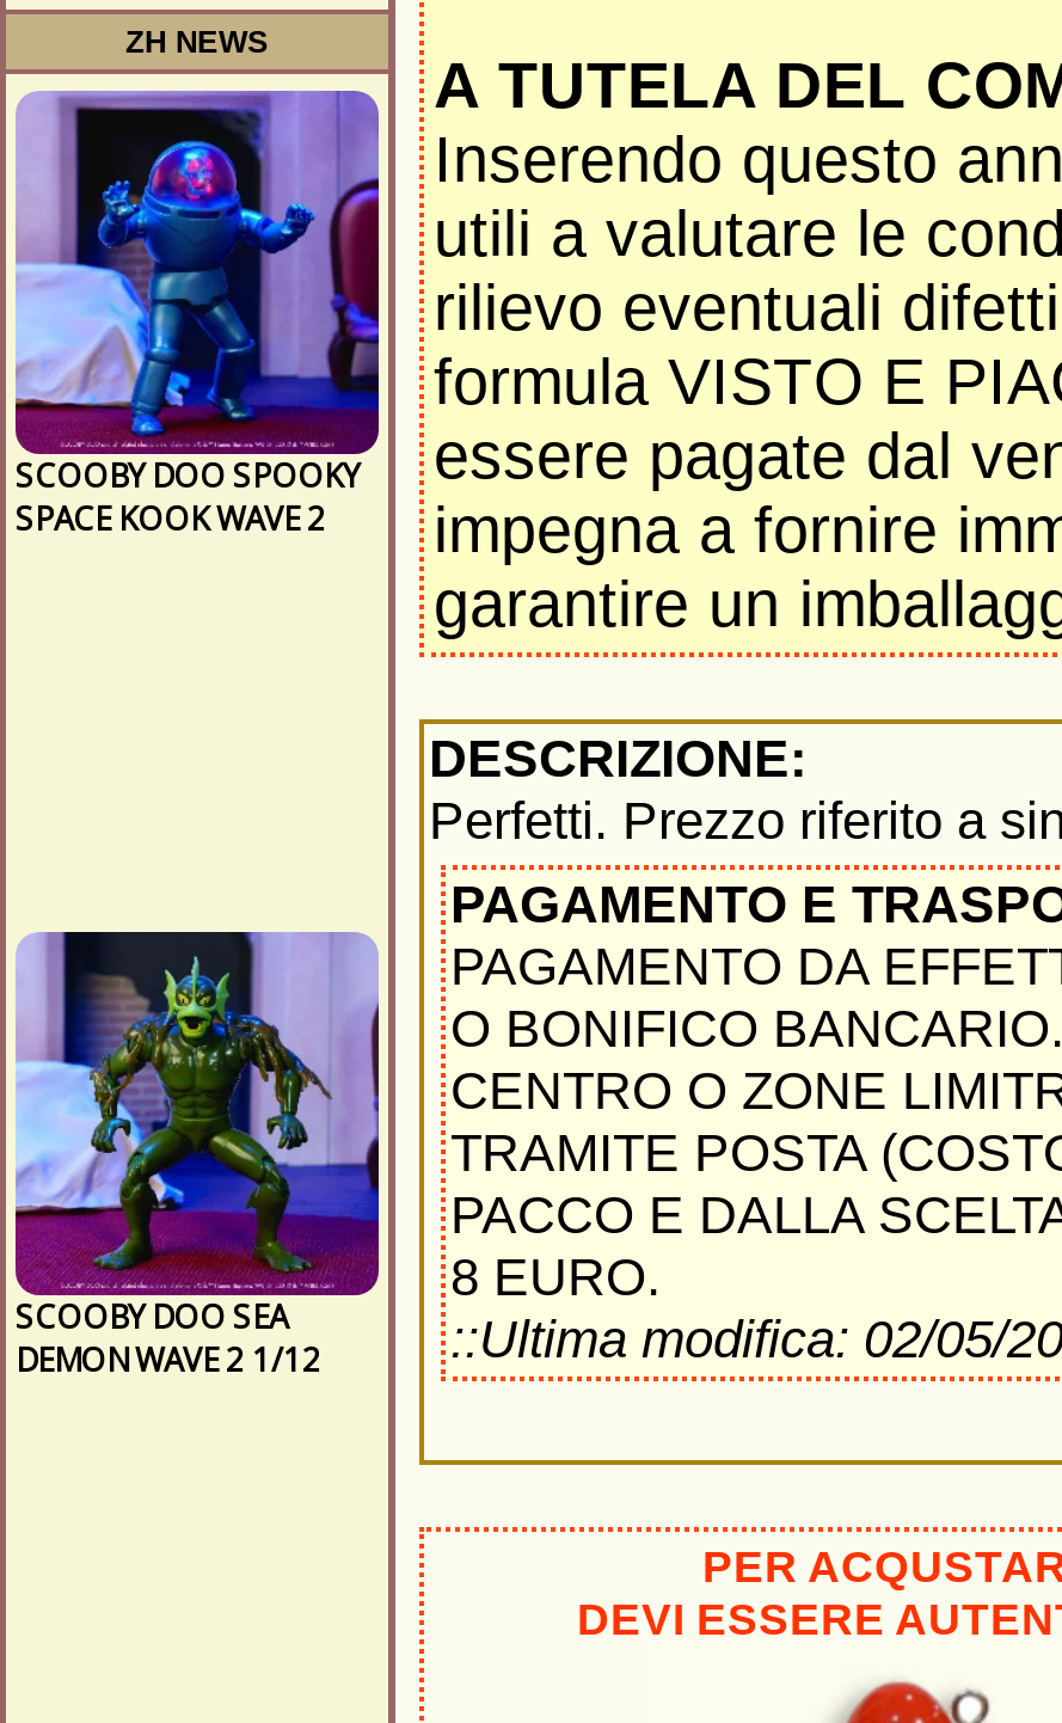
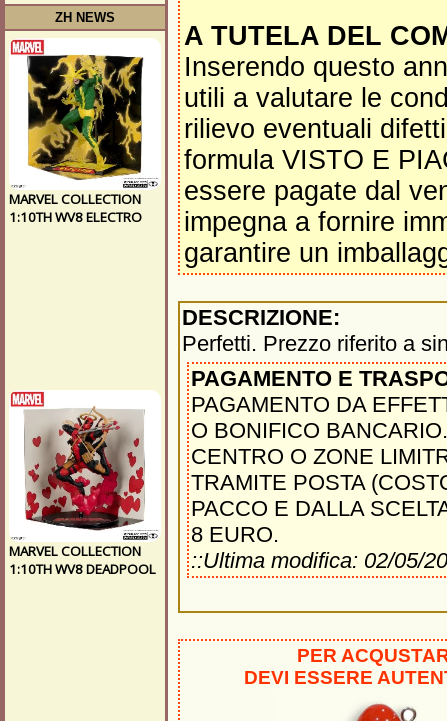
- [image]
+ [image]

- [image]
+ [image]
